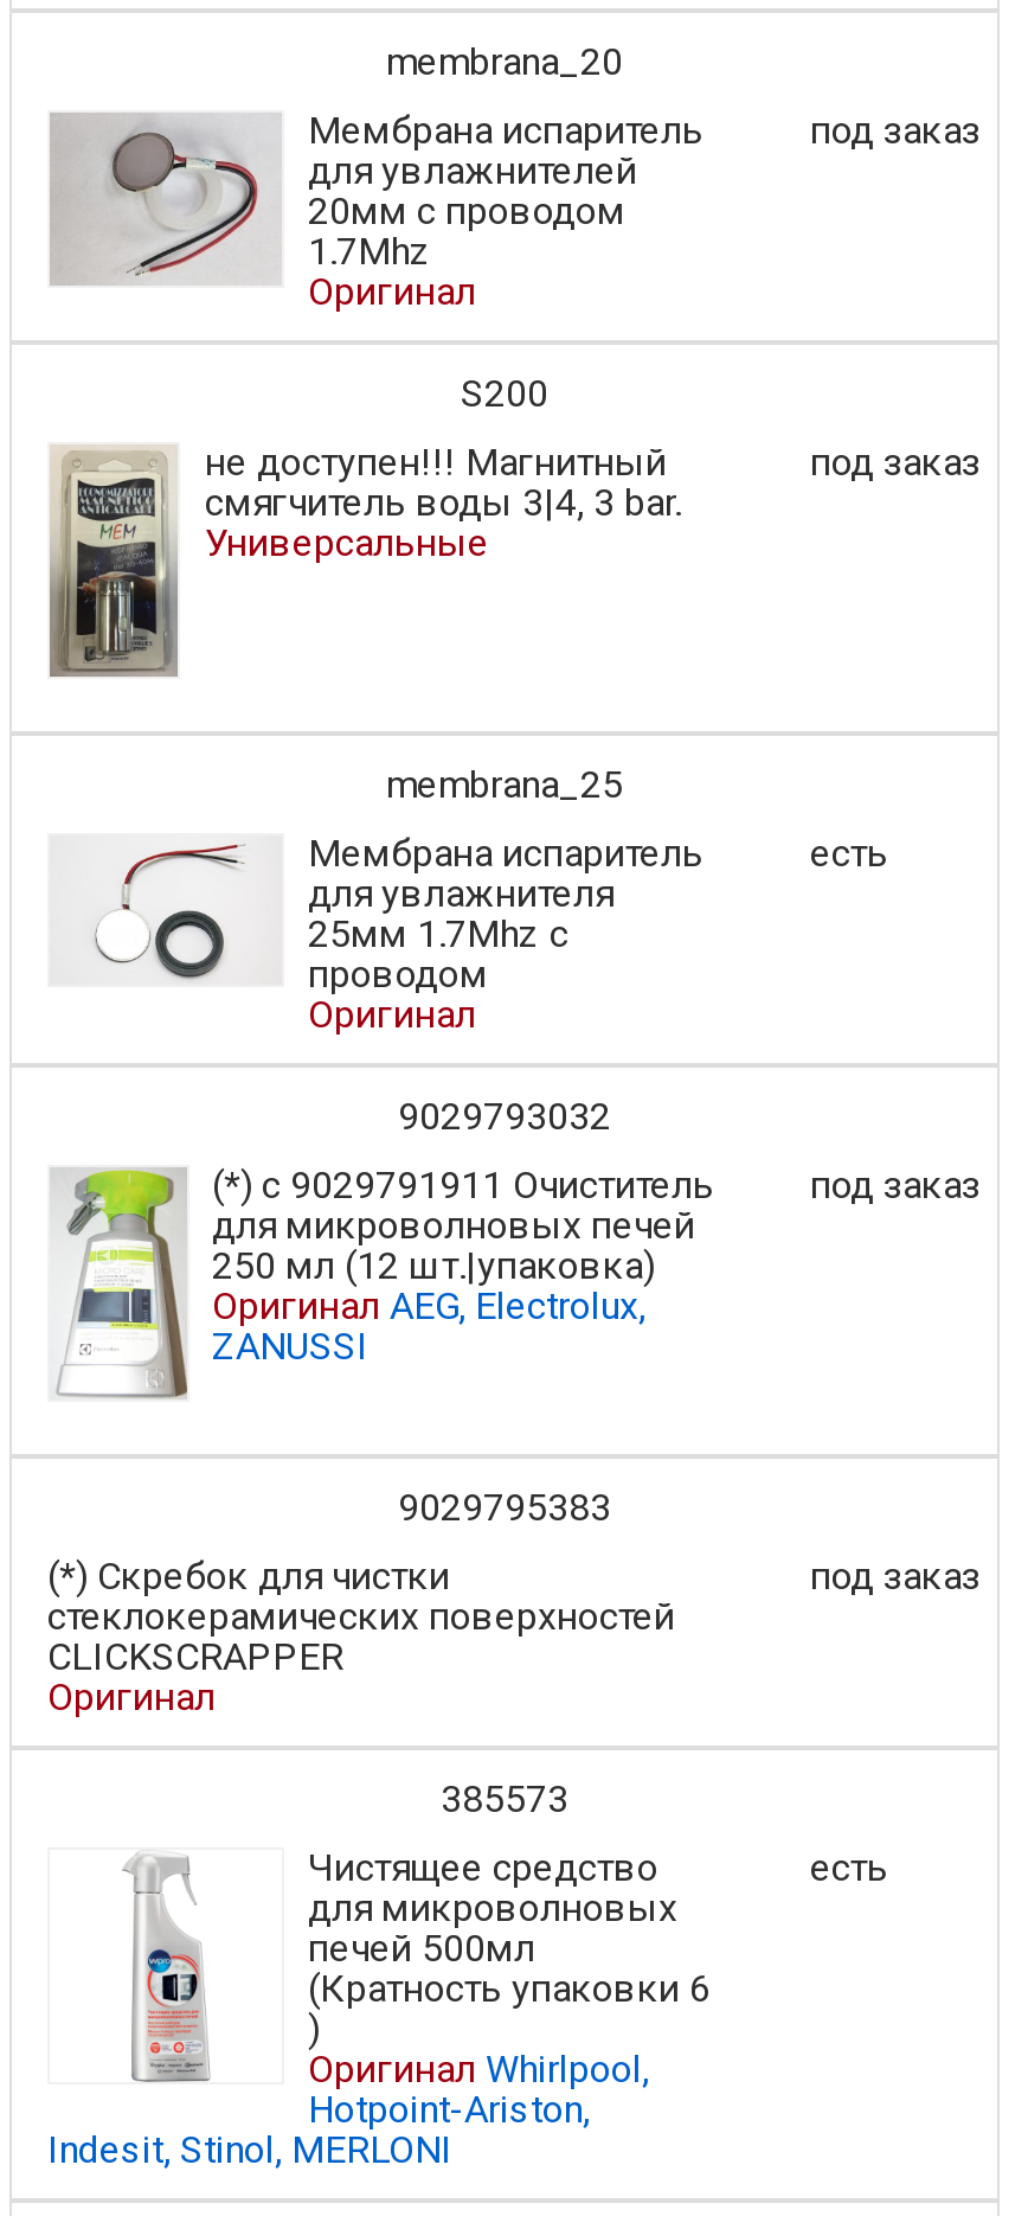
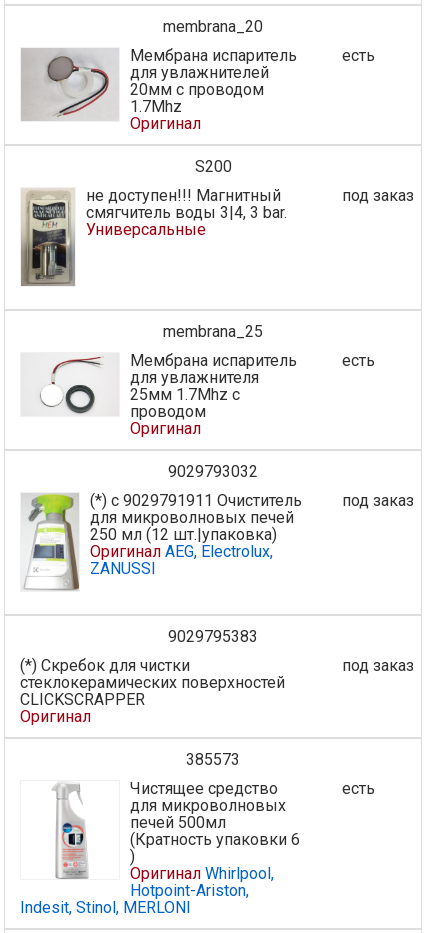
- под заказ
+ есть
